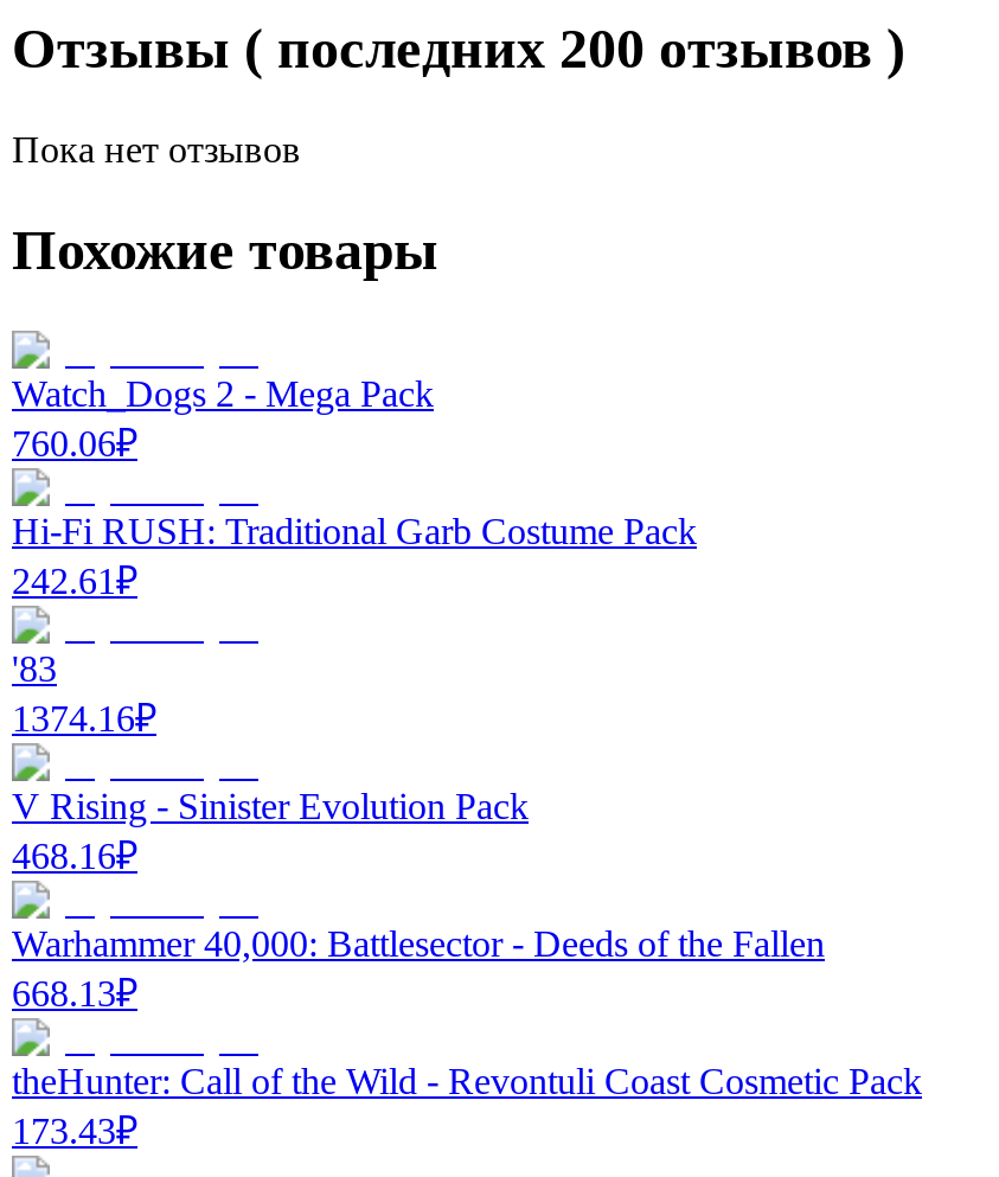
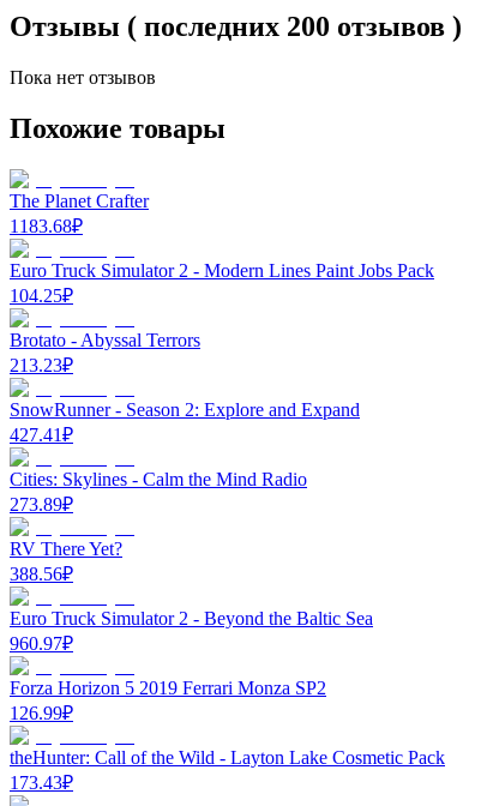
- Watch_Dogs 2 - Mega Pack
- 760.06₽
- Hi-Fi RUSH: Traditional Garb Costume Pack
- 242.61 ₽
- '83
- 1374.16₽
- V Rising - Sinister Evolution Pack
- 468.16₽
- Warhammer 40,000: Battlesector - Deeds of the Fallen
- 668.13₽
- theHunter: Call of the Wild - Revontuli Coast Cosmetic Pack
+ The Planet Crafter
+ 1183.68₽
+ Euro Truck Simulator 2 - Modern Lines Paint Jobs Pack
+ 104.25₽
+ Brotato - Abyssal Terrors
+ 213.23₽
+ SnowRunner - Season 2: Explore and Expand
+ 427.41 ₽
+ Cities: Skylines - Calm the Mind Radio
+ 273.89₽
+ RV There Yet?
+ 388.56₽
+ Euro Truck Simulator 2 - Beyond the Baltic Sea
+ 960.97₽
+ Forza Horizon 5 2019 Ferrari Monza SP2
+ 126.99₽
+ theHunter: Call of the Wild - Layton Lake Cosmetic Pack
